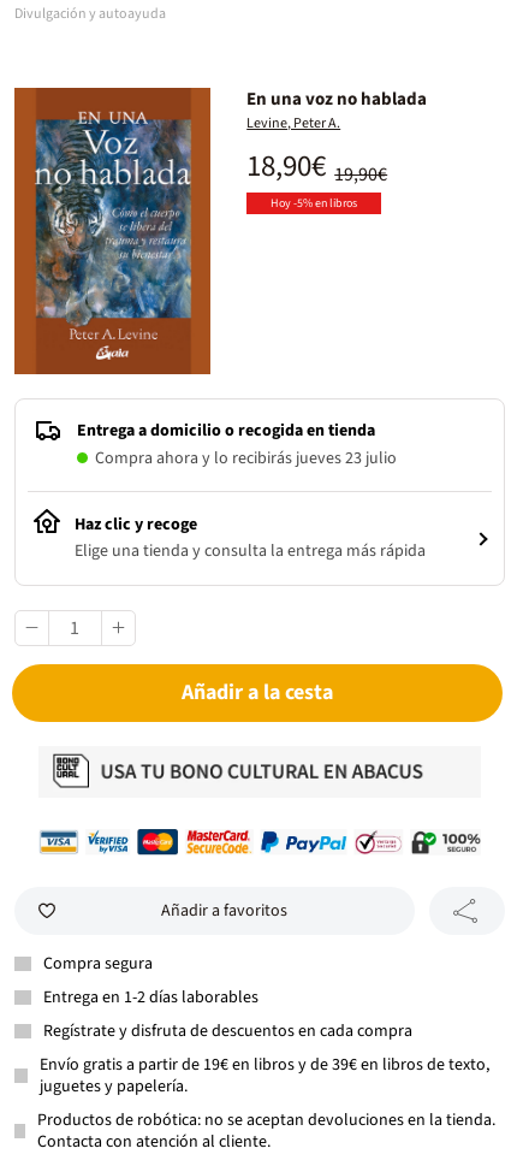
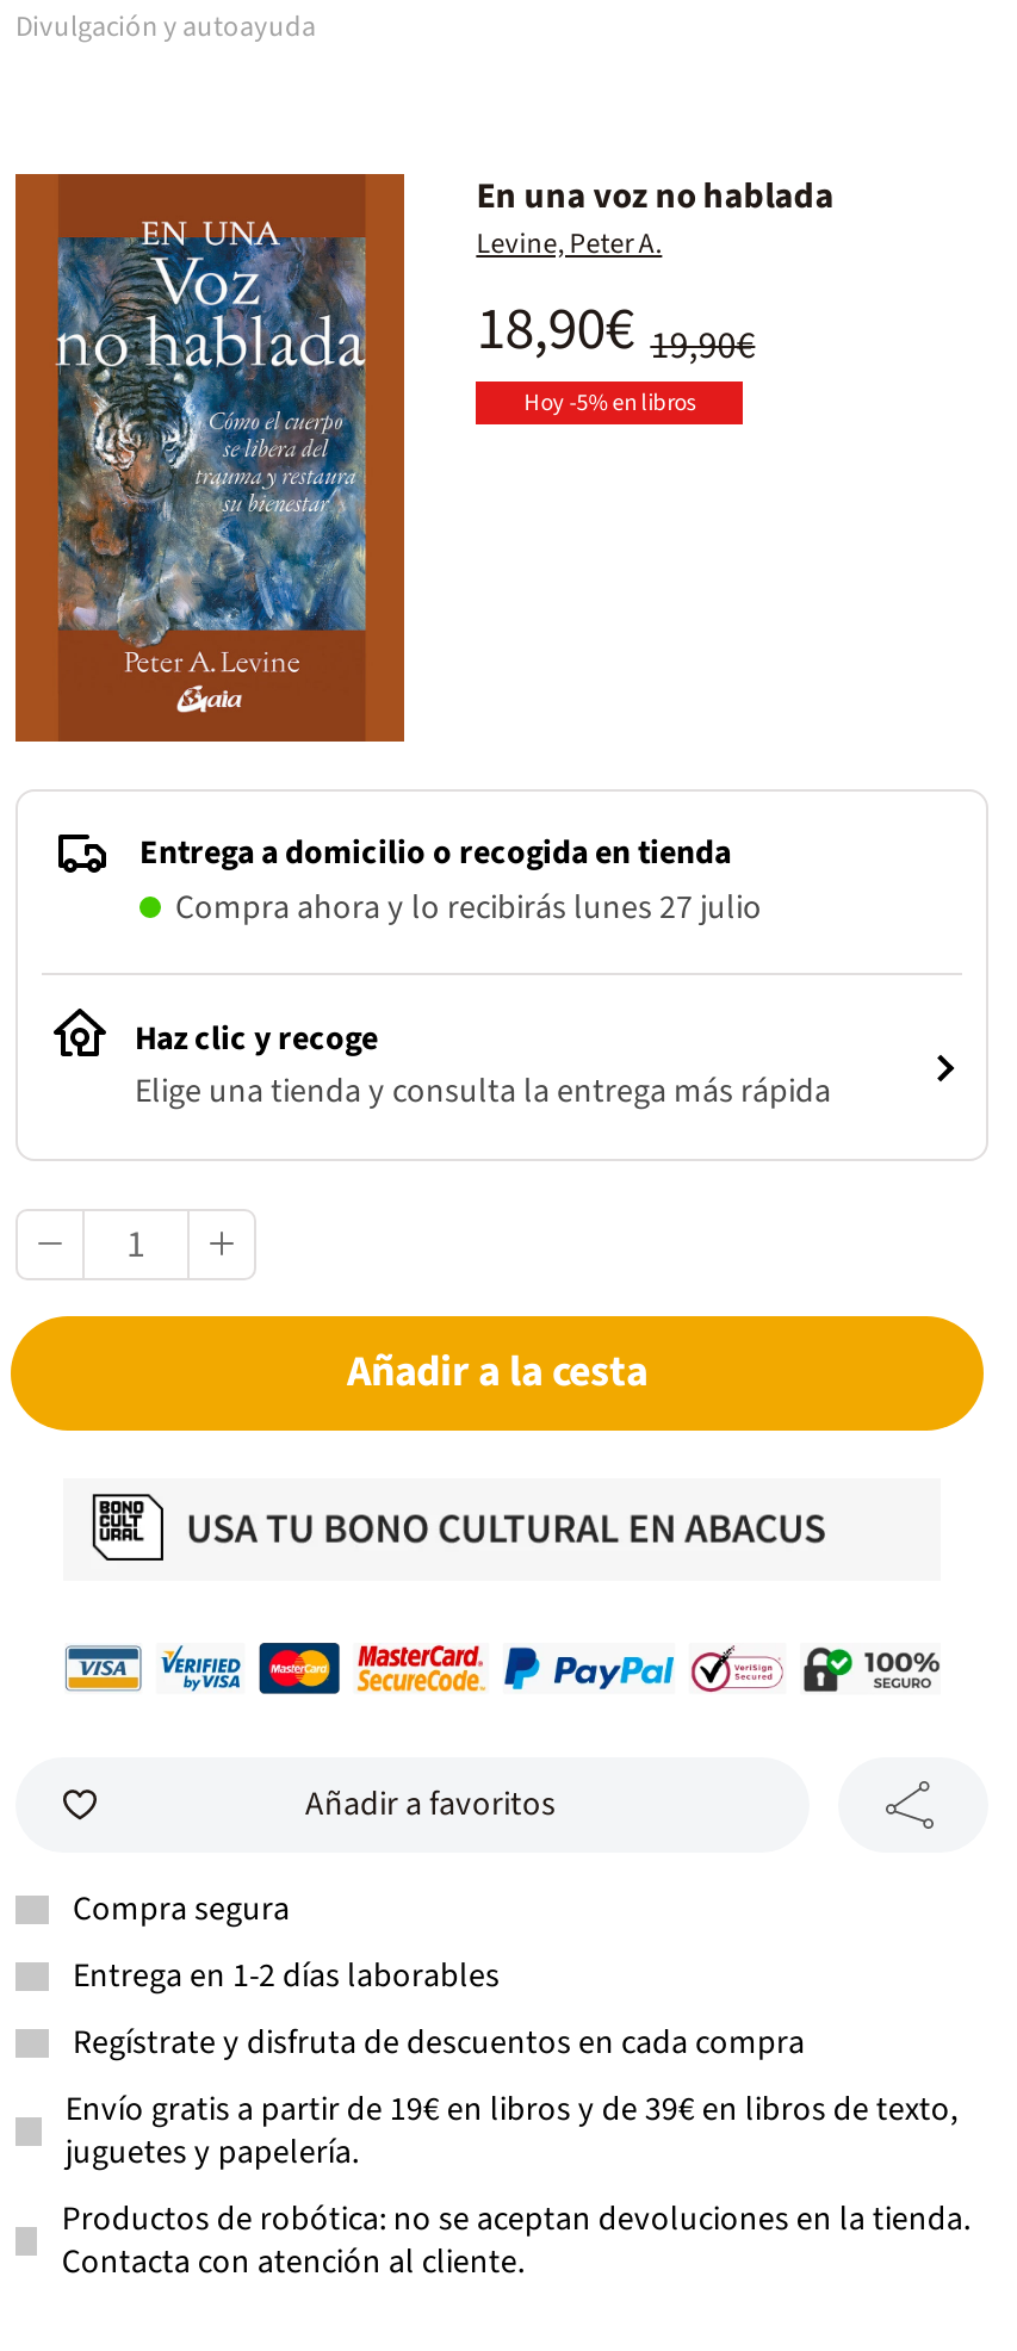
- Compra ahora y lo recibirás jueves 23 julio
+ Compra ahora y lo recibirás lunes 27 julio
